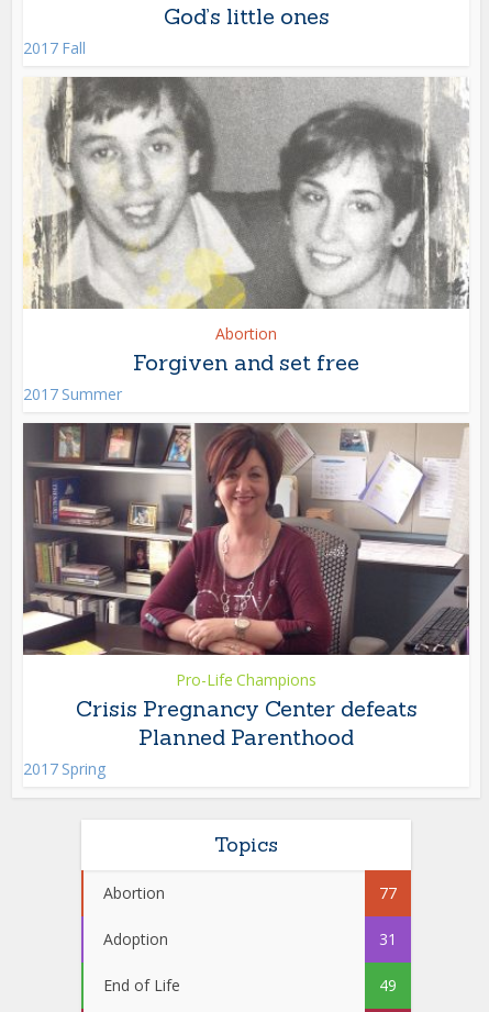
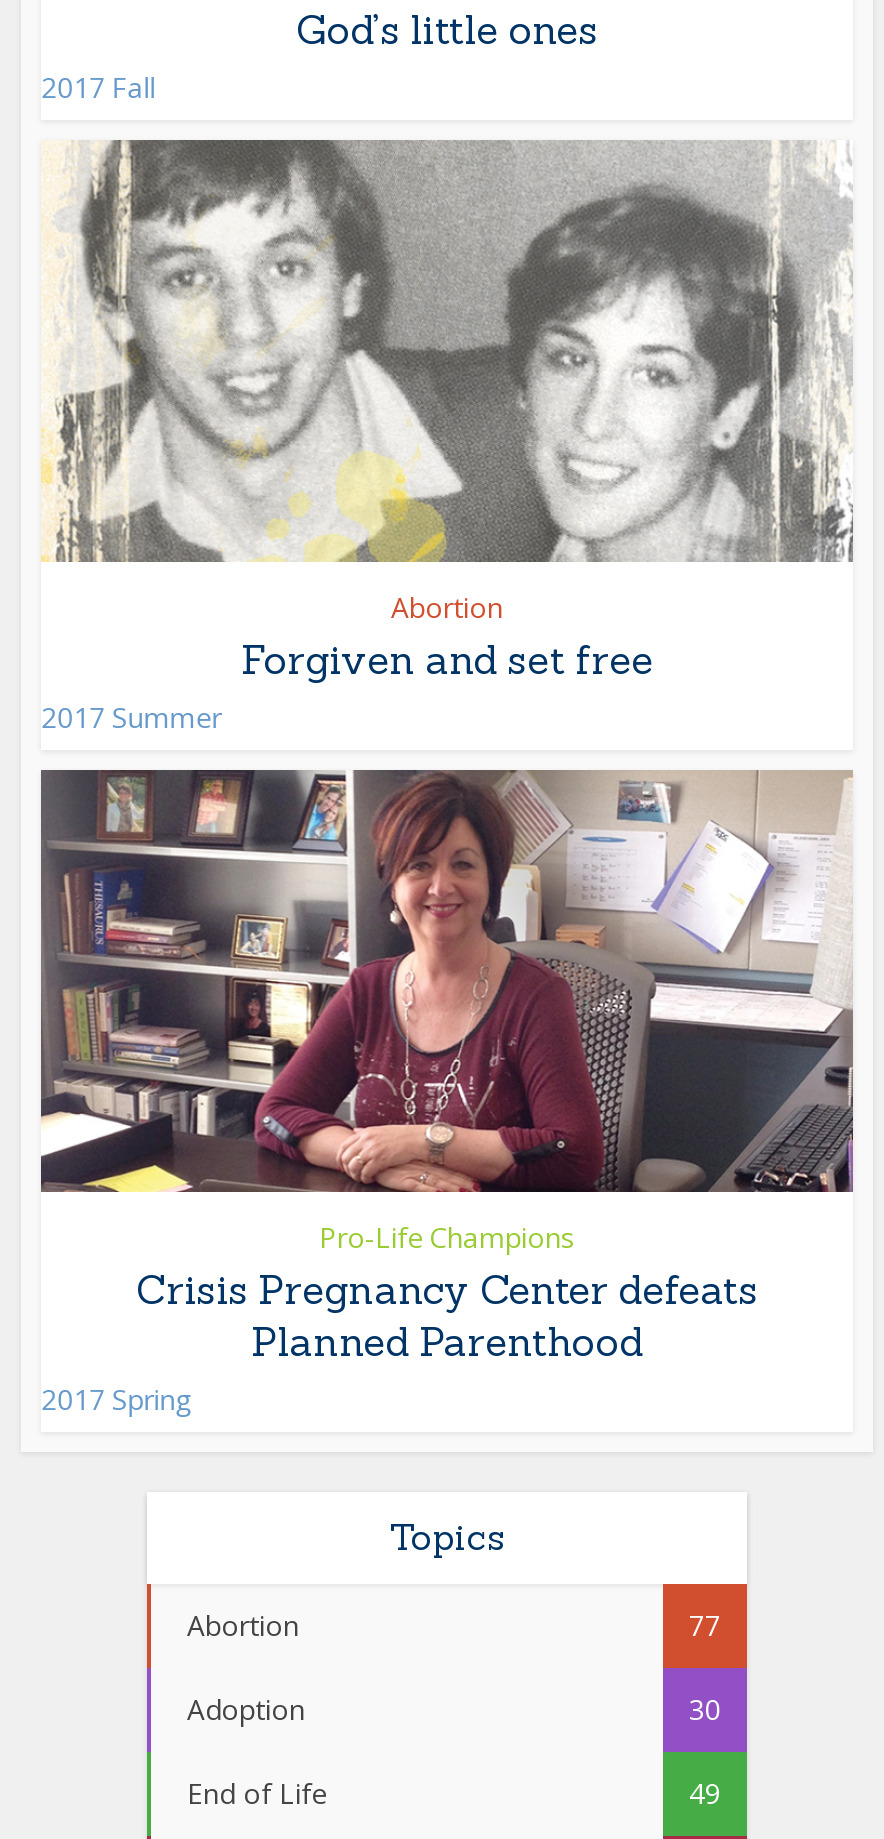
- 31
+ 30
